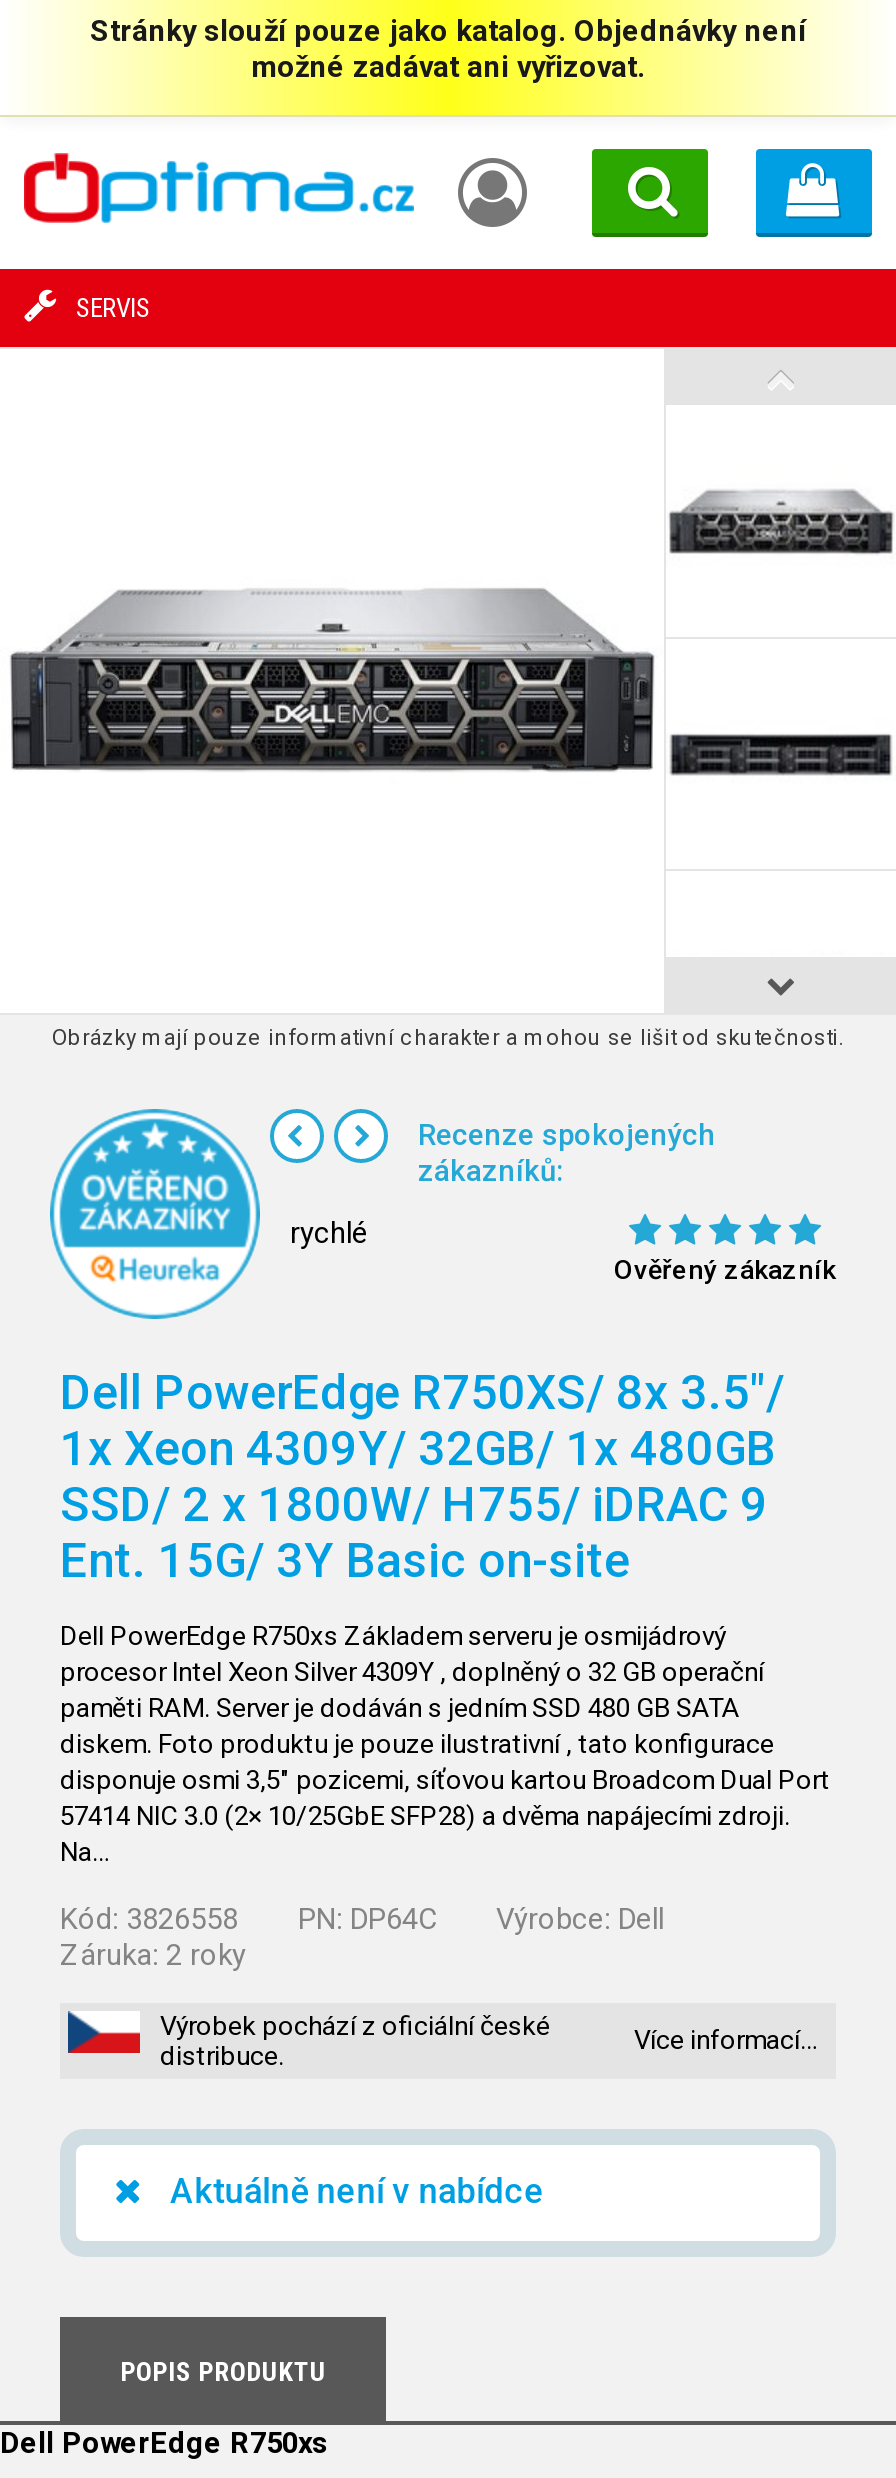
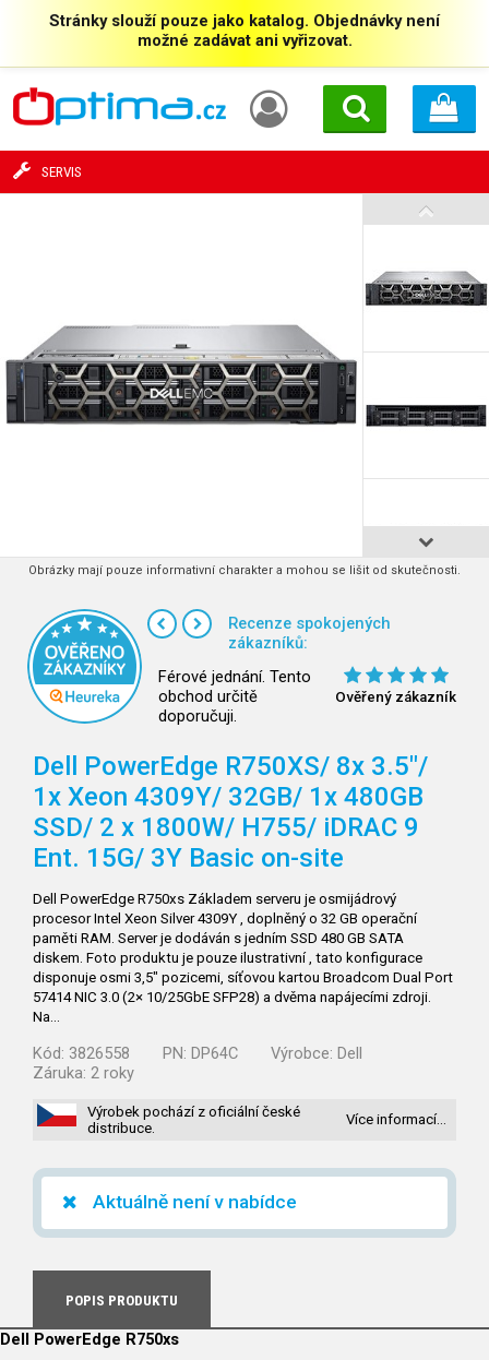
- rychlé
+ Férové jednání. Tento
+ obchod určitě
+ doporučuji.
